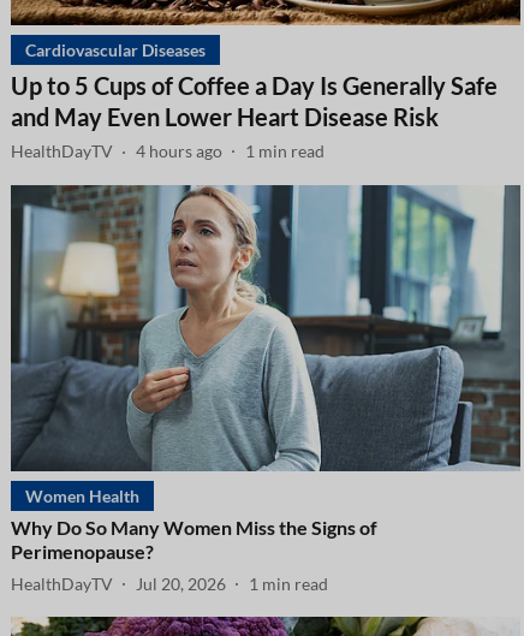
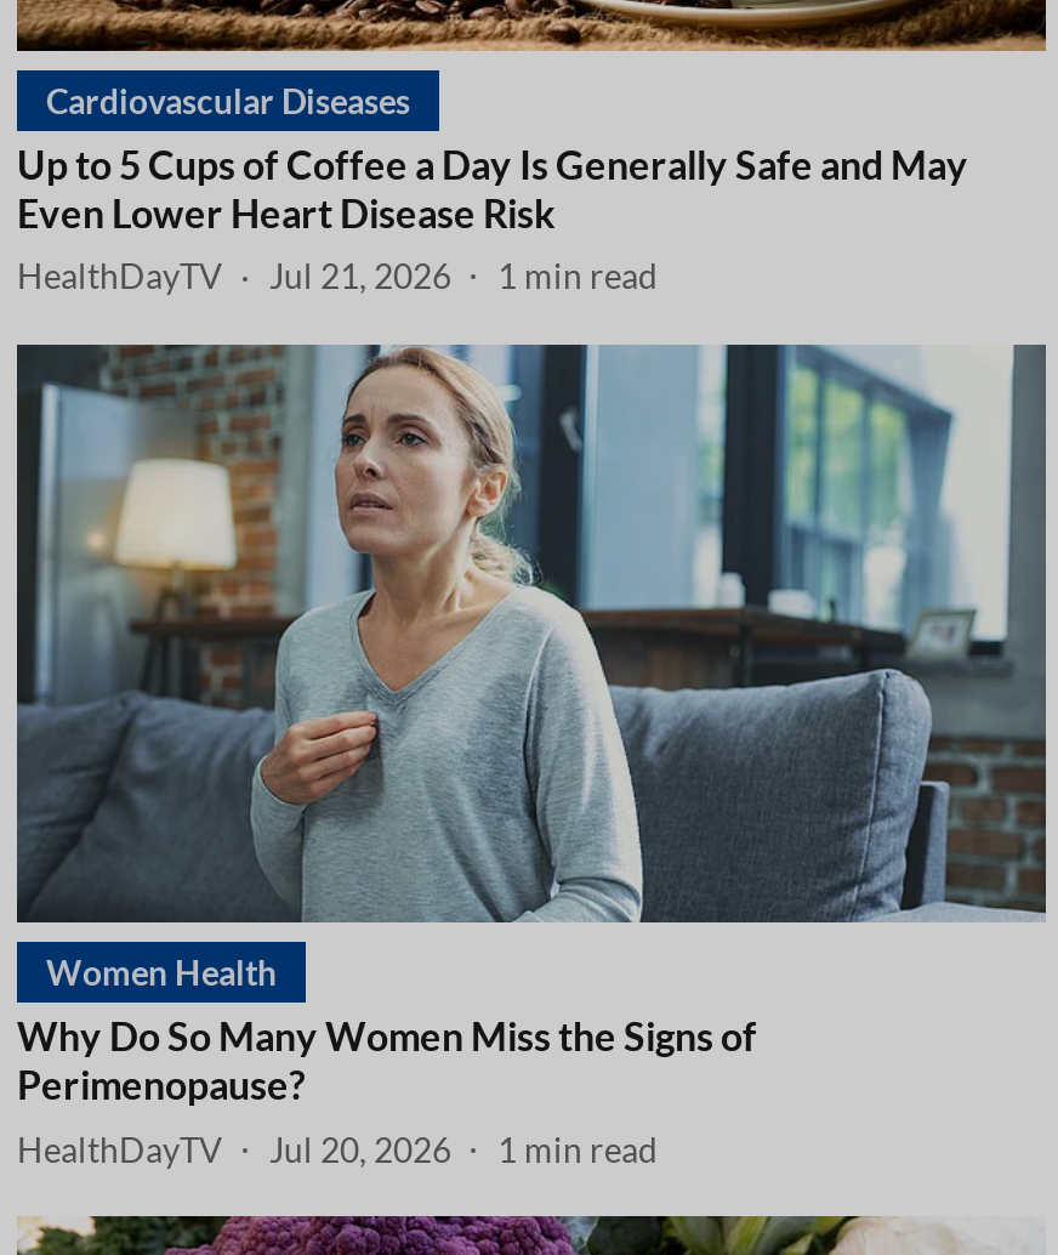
- HealthDayTV 4 hours ago 1 min read
+ HealthDayTV Jul 21, 2026 1 min read
